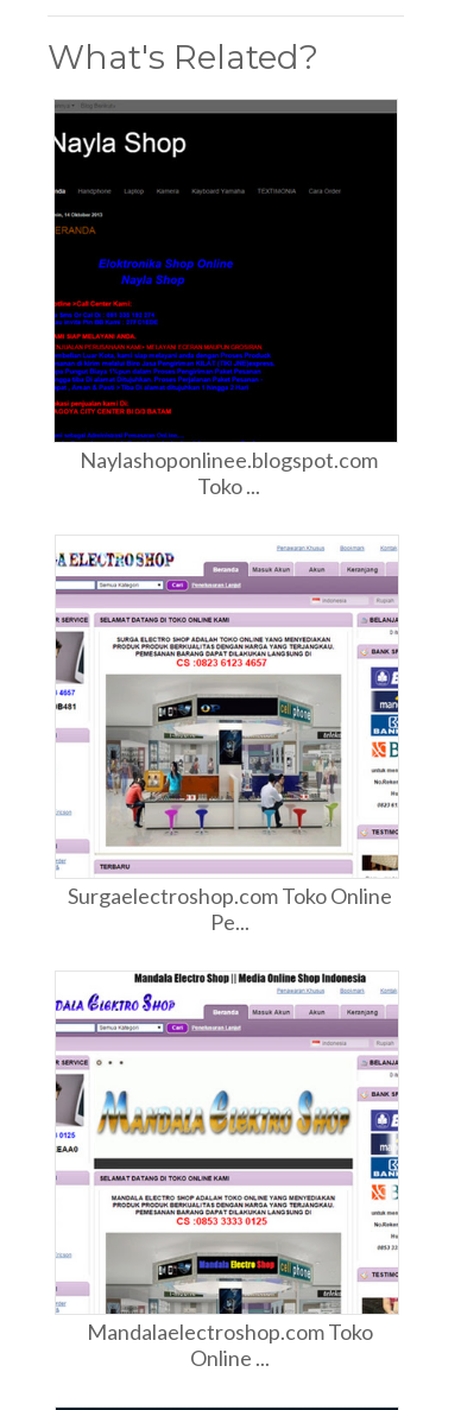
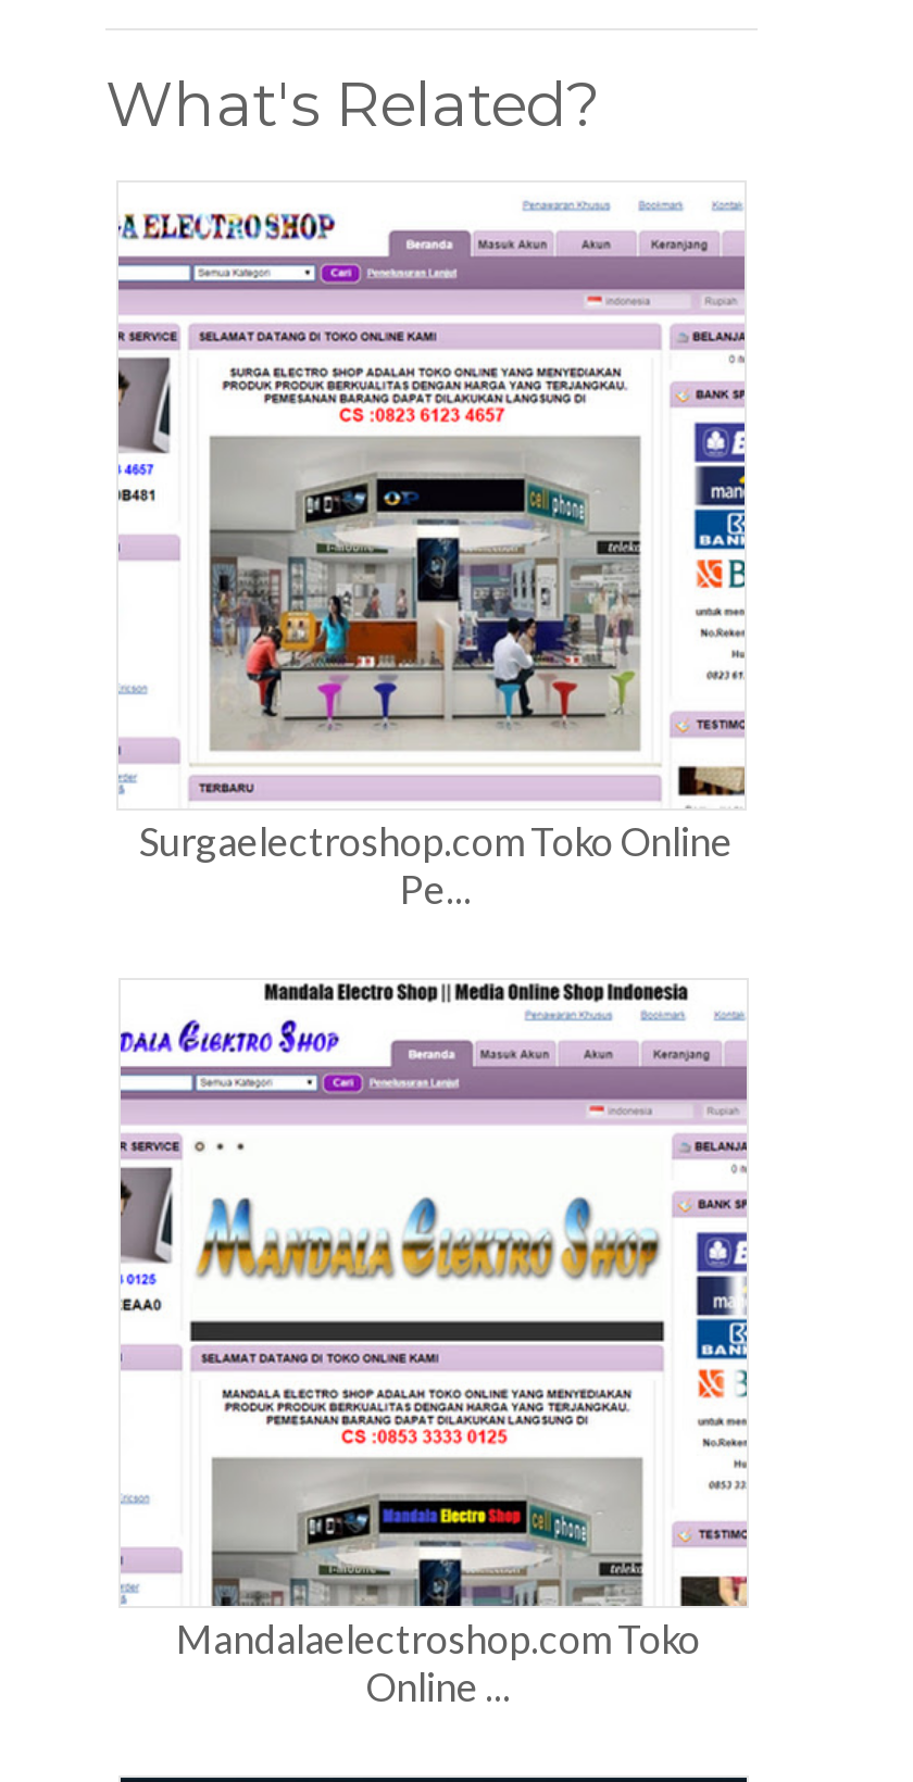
- [image]
- Naylashoponlinee.blogspot.com
- Toko ...
